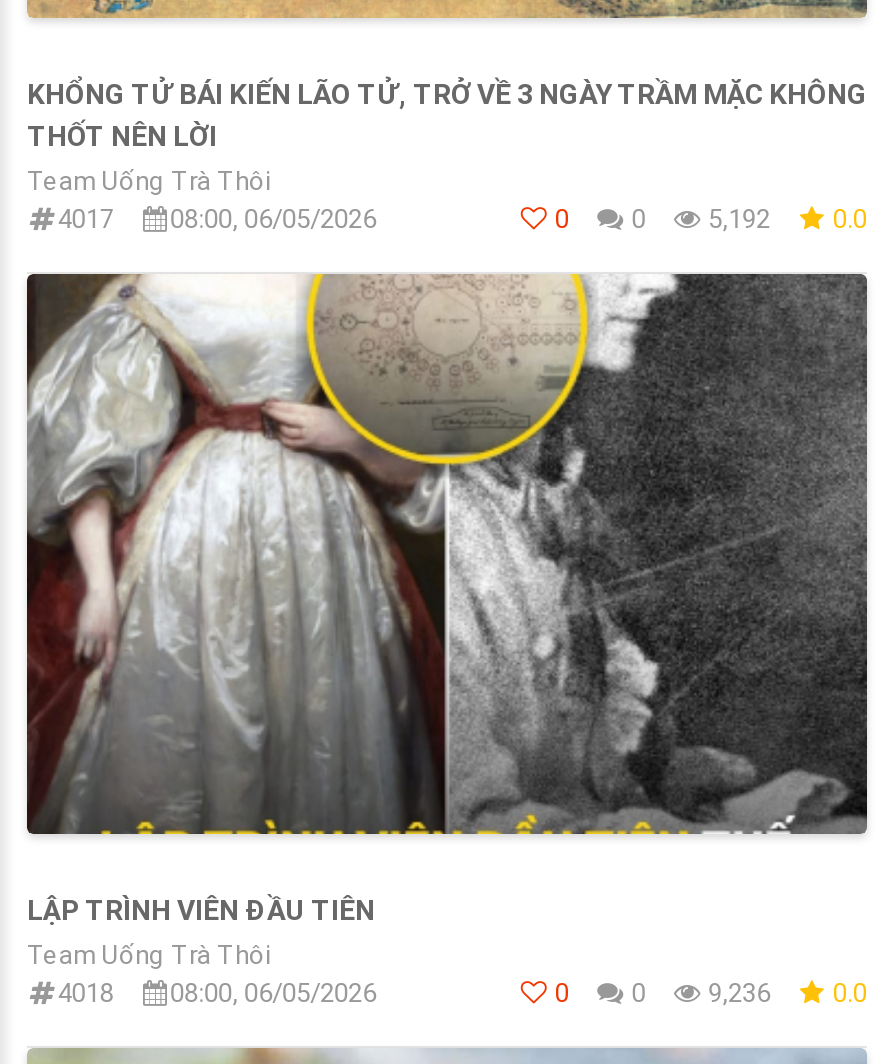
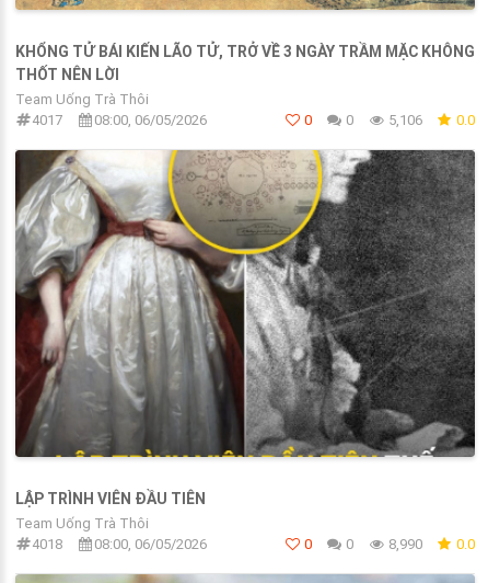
- 0 0 5,192 0.0
+ 0 0 5,106 0.0

- 0 0 9,236 0.0
+ 0 0 8,990 0.0
